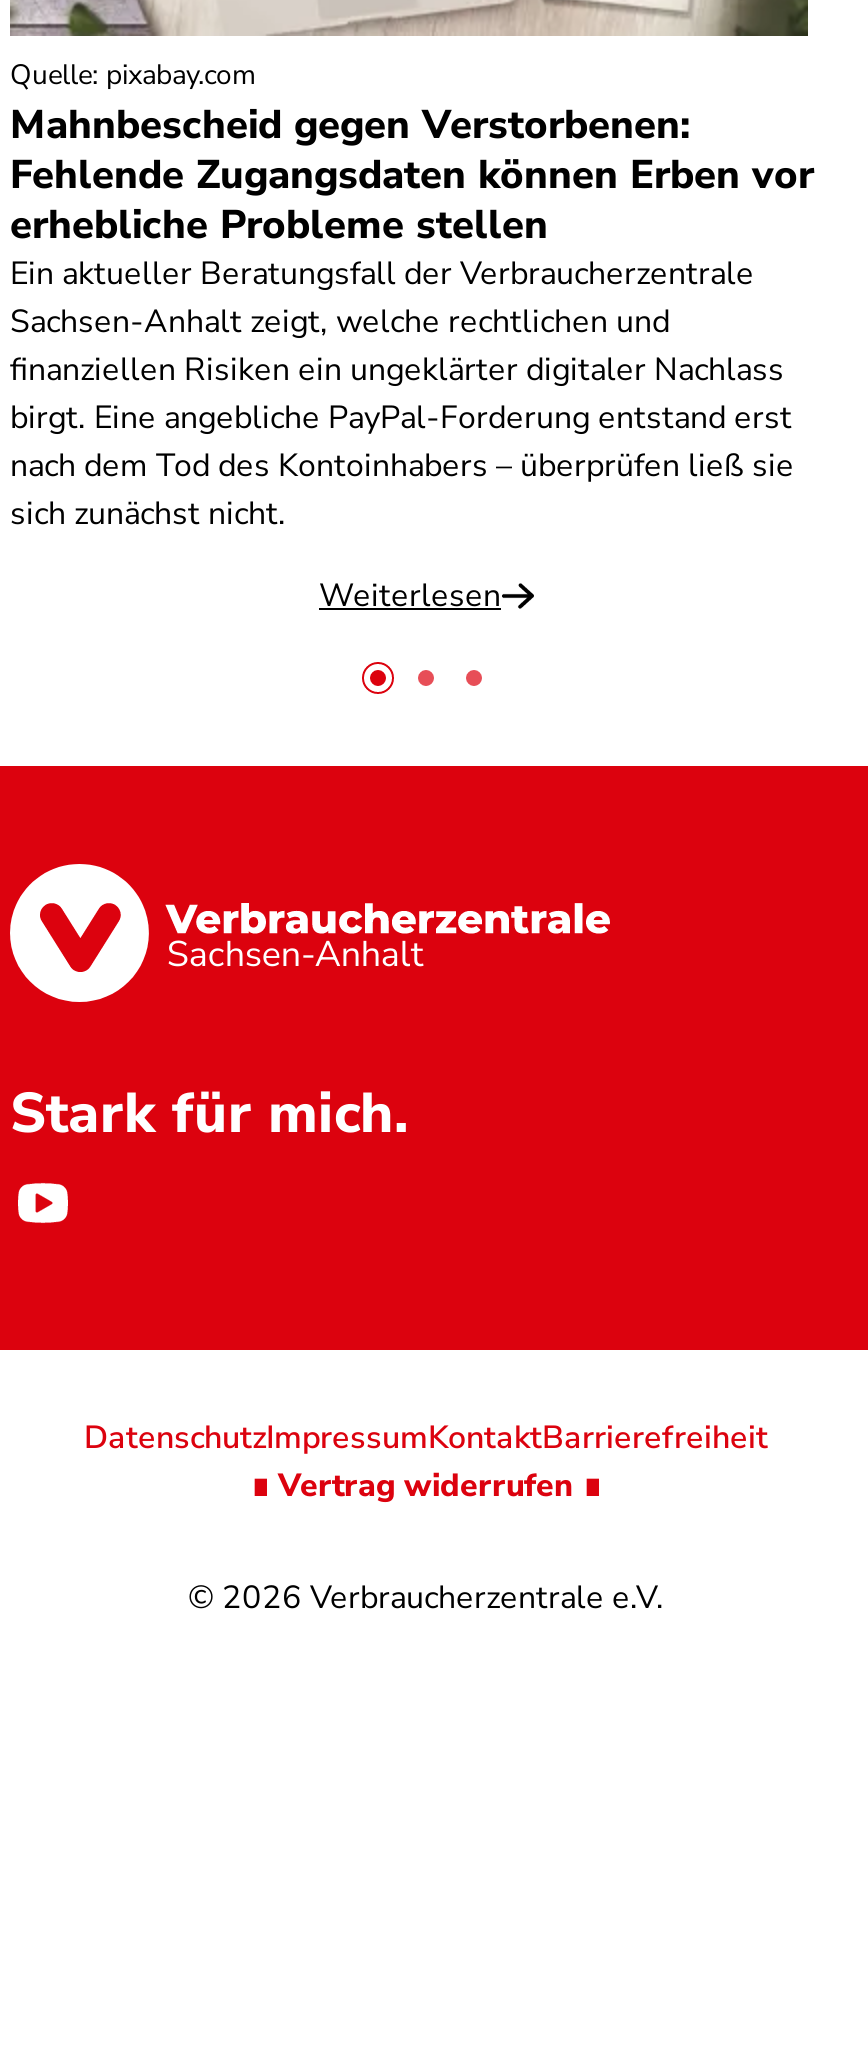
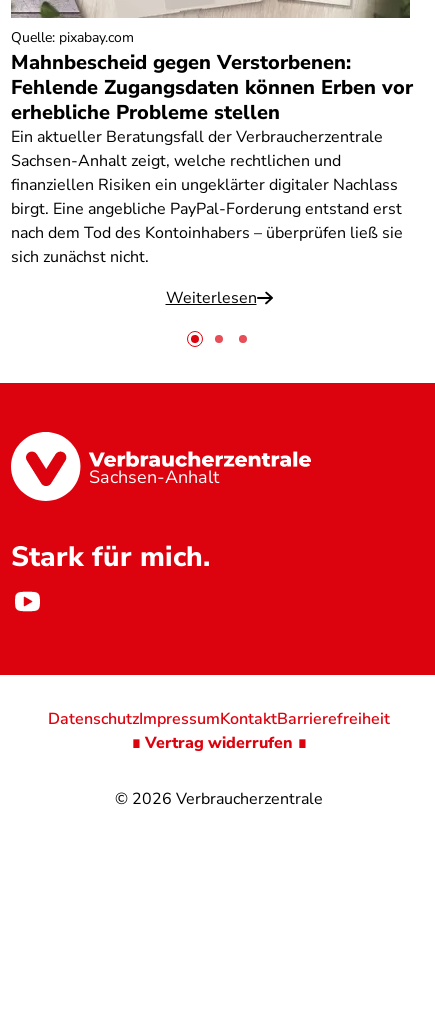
- © 2026 Verbraucherzentrale e.V.
+ © 2026 Verbraucherzentrale
